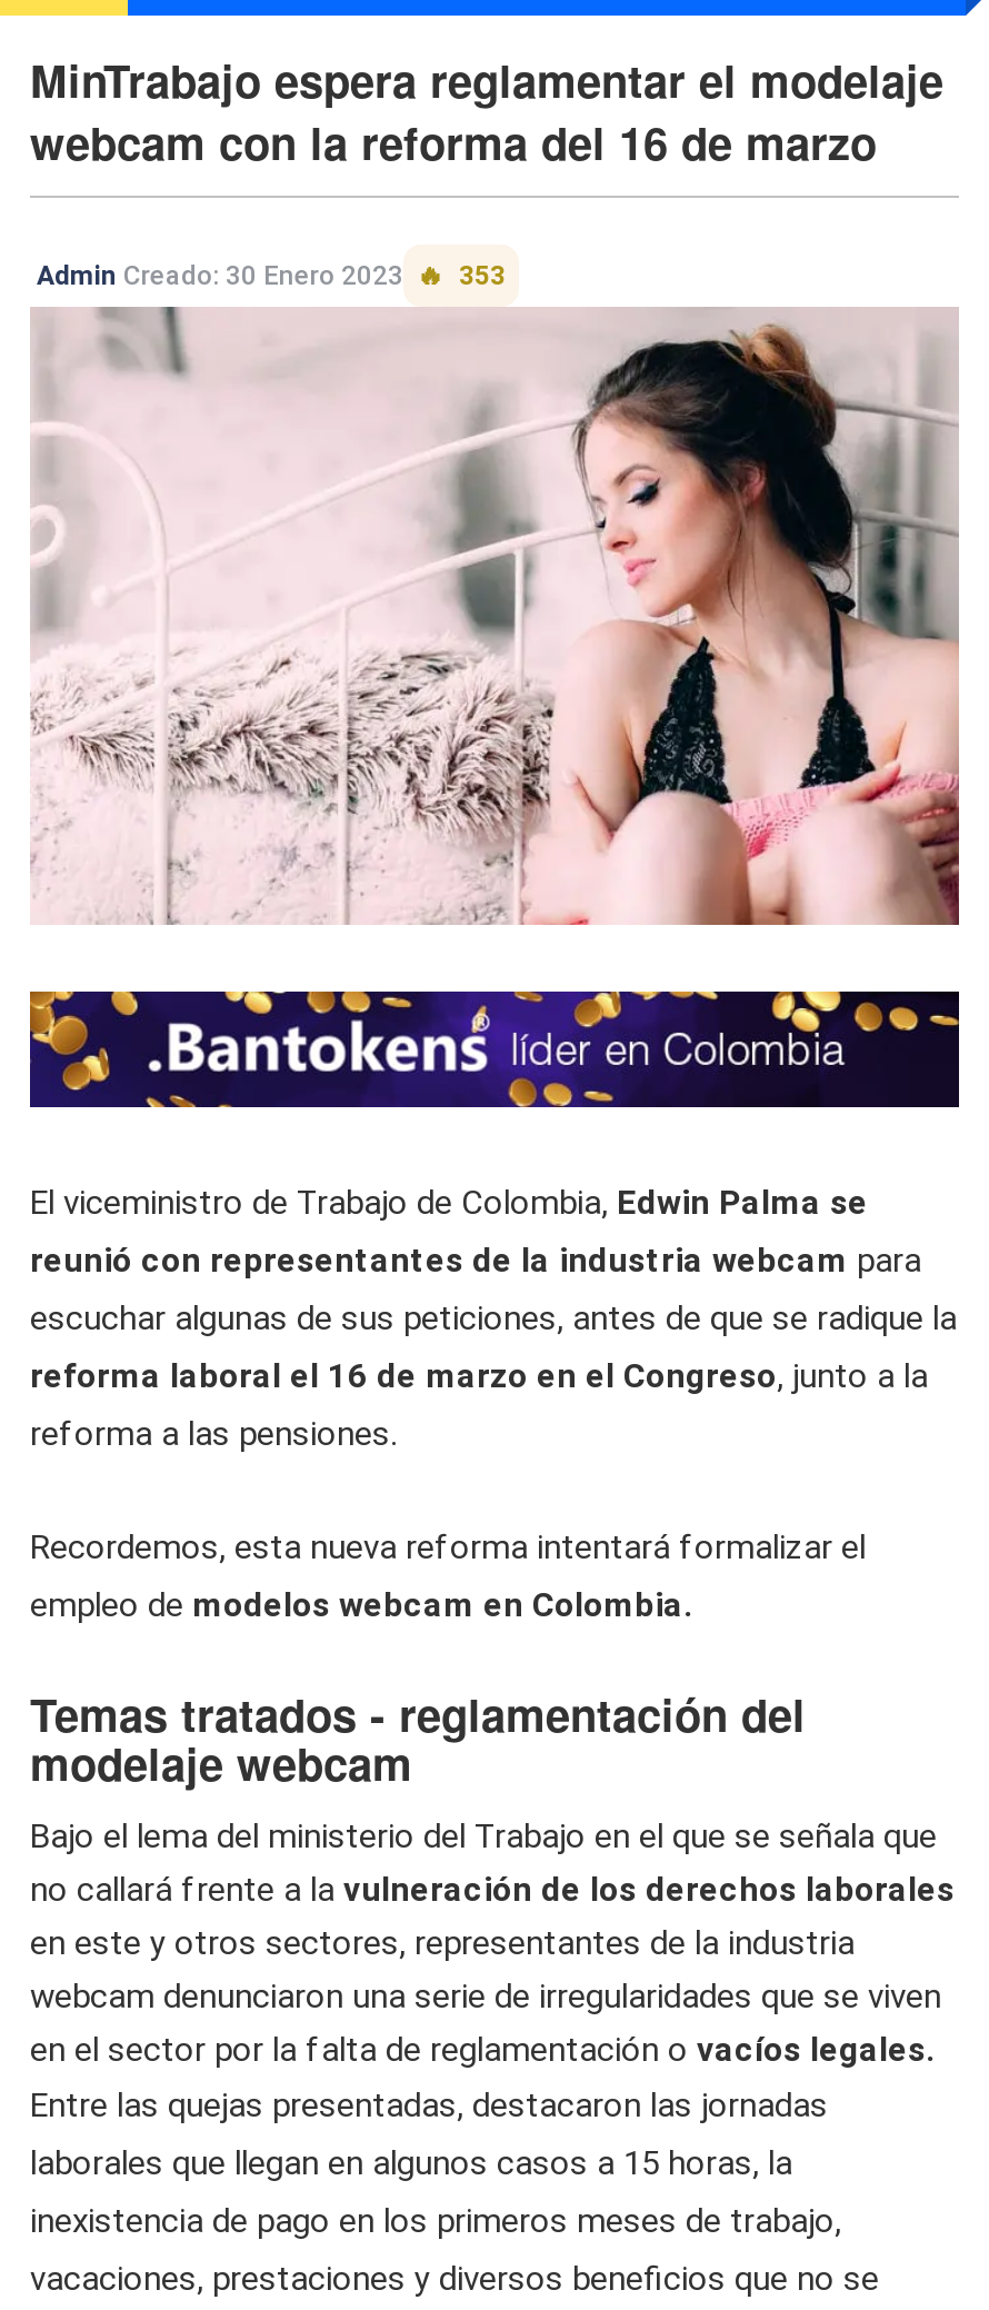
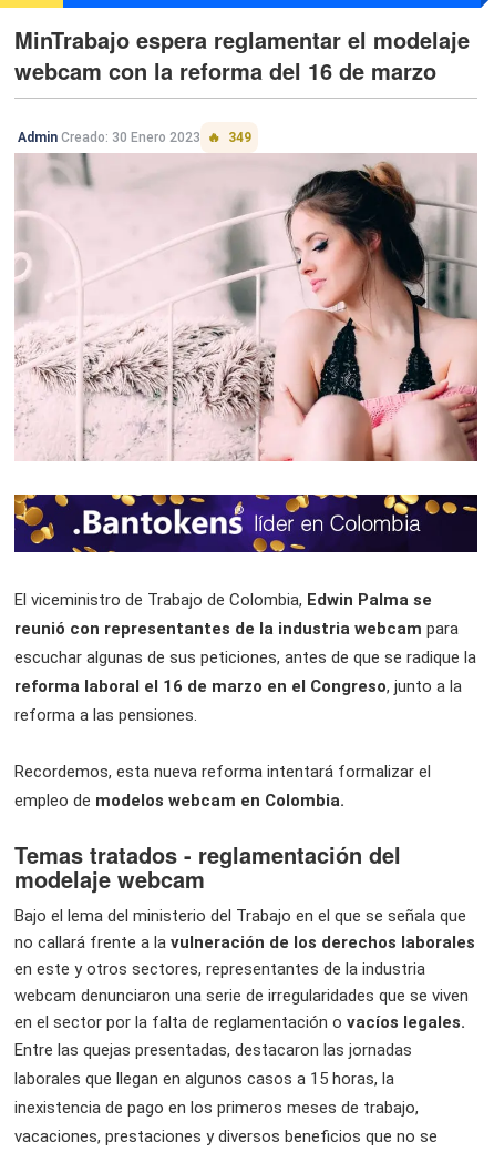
- Admin Creado: 30 Enero 2023 353
+ Admin Creado: 30 Enero 2023 349
